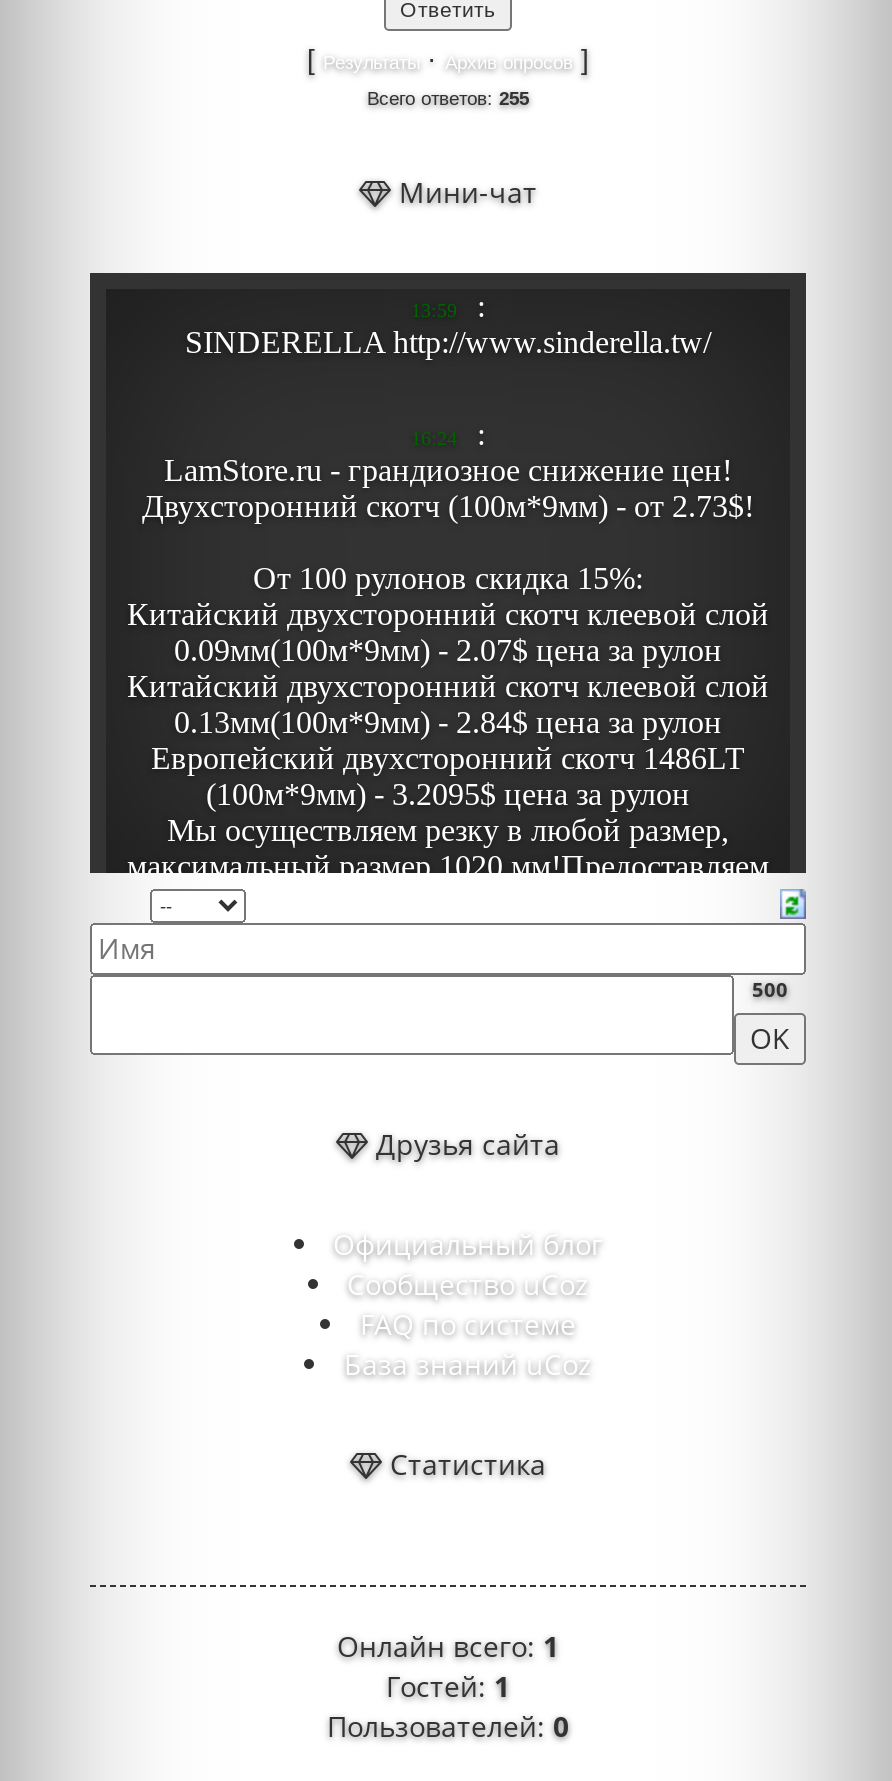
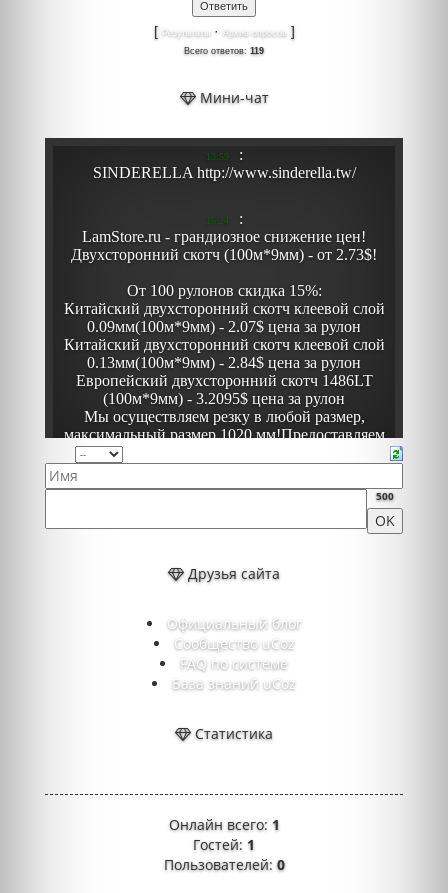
- Всего ответов: 255
+ Всего ответов: 119
